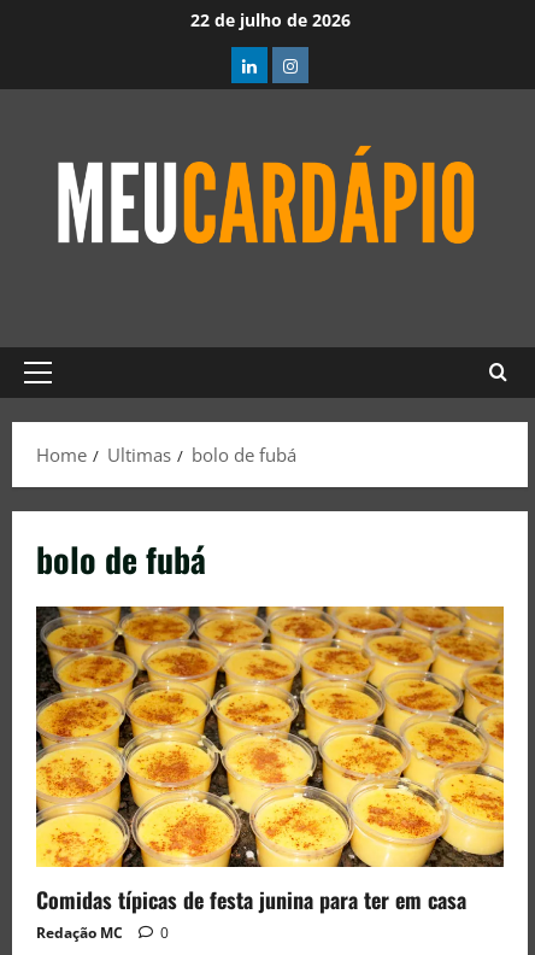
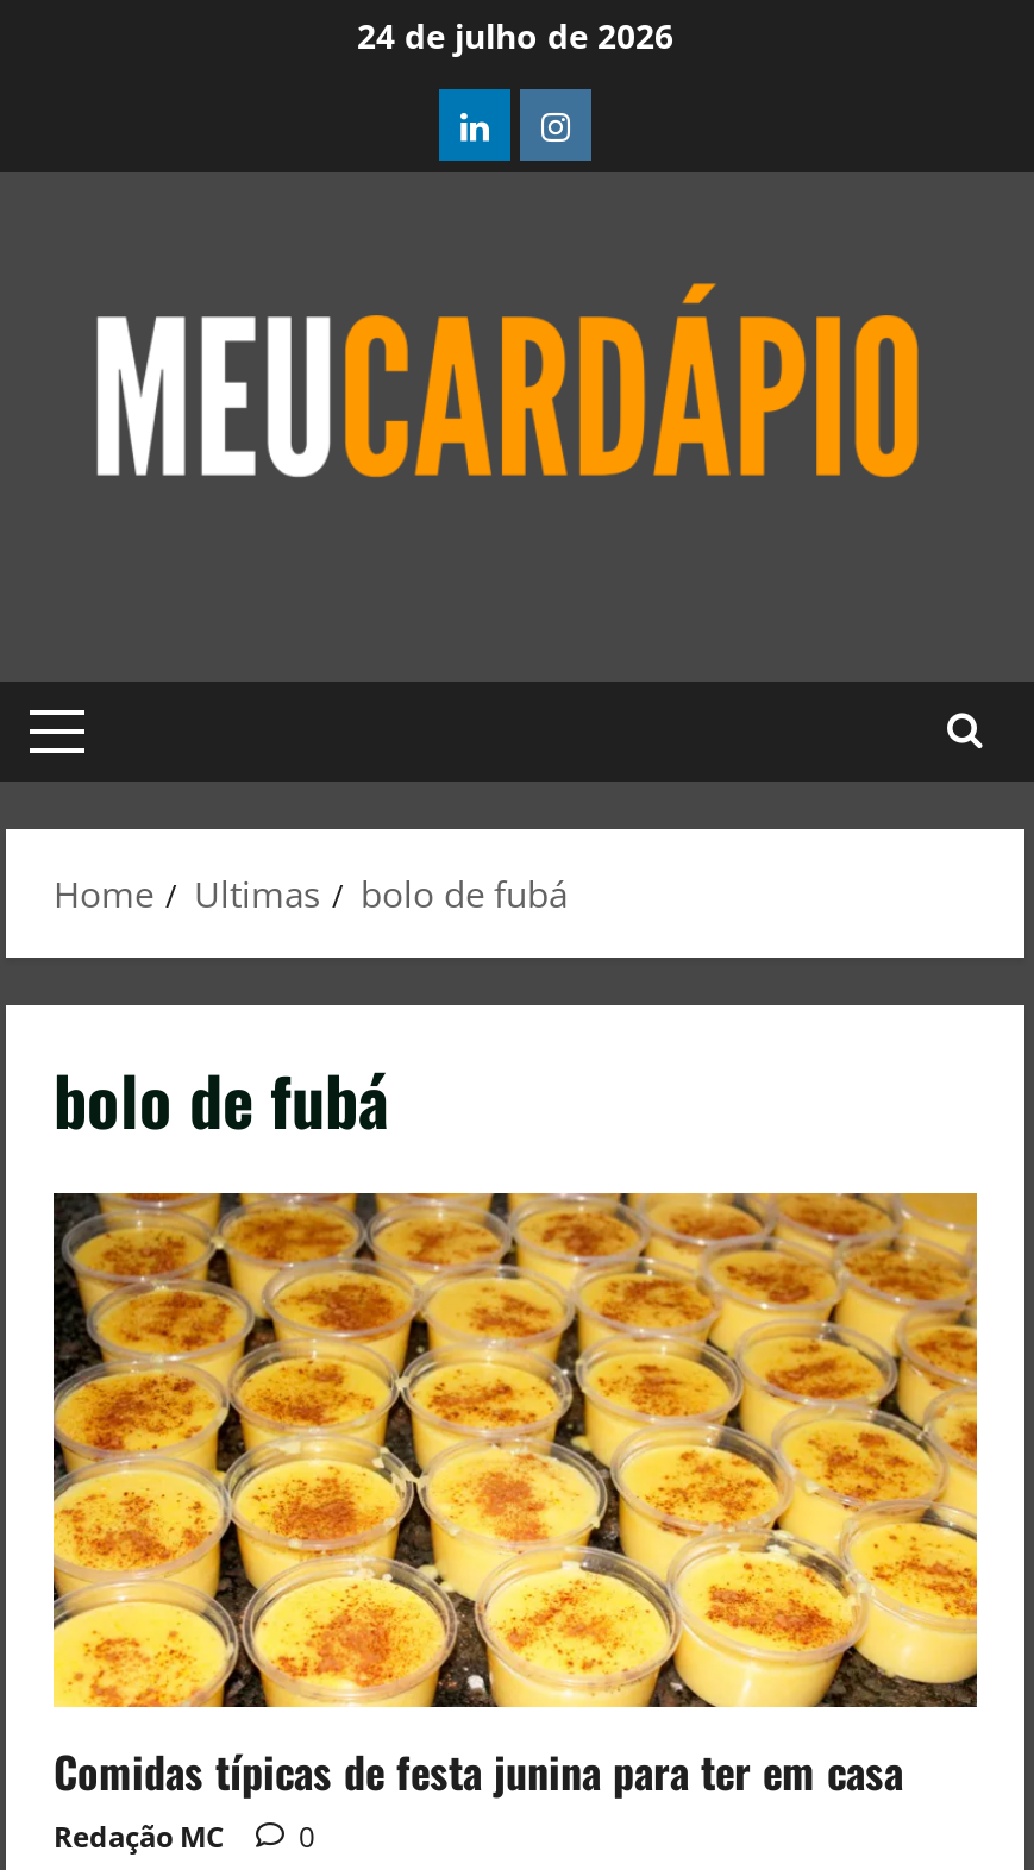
- 22 de julho de 2026
+ 24 de julho de 2026
